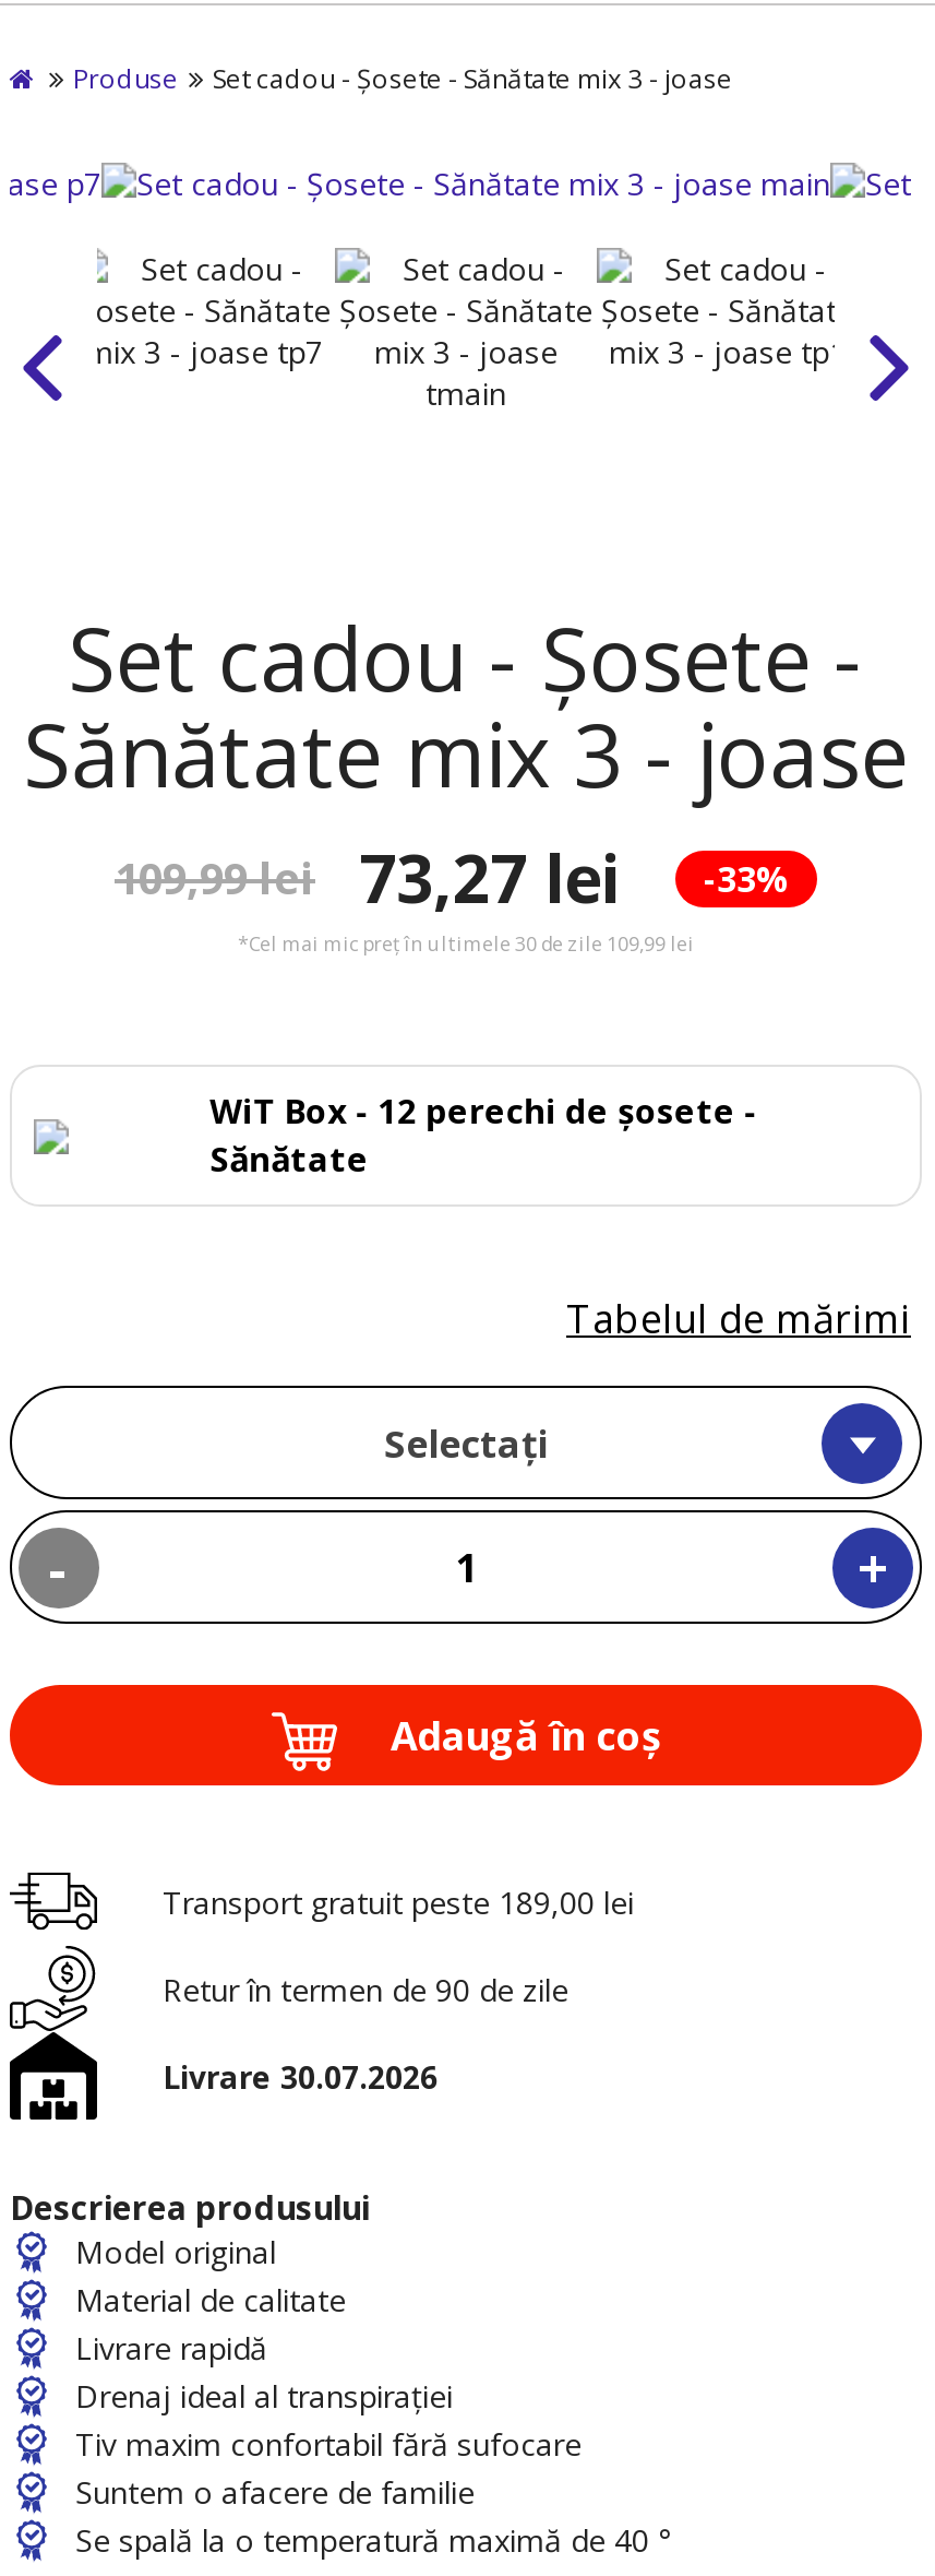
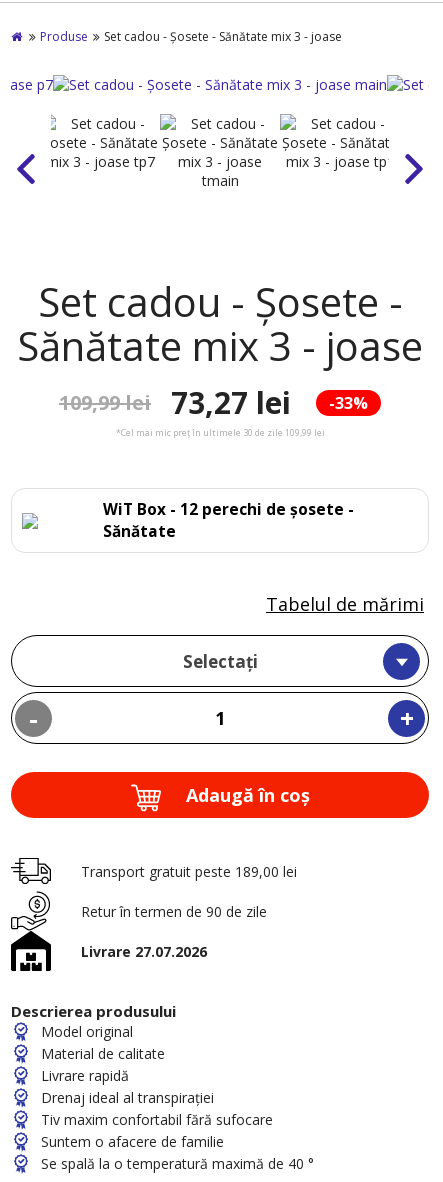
- Livrare 30.07.2026
+ Livrare 27.07.2026
